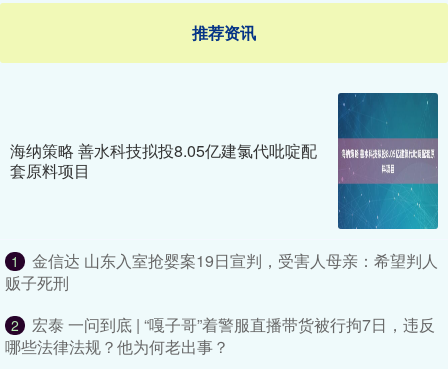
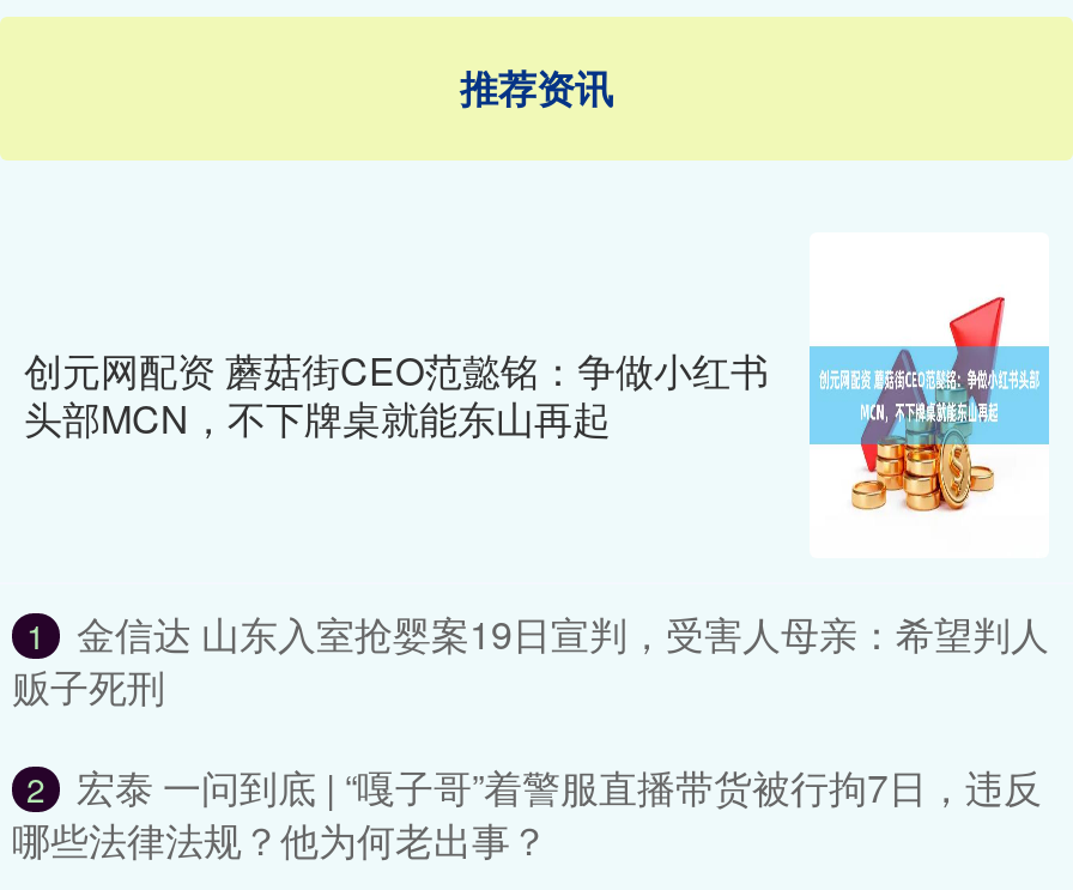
- [image]
- 海纳策略 善水科技拟投8.05亿建氯代吡啶配
- 套原料项目
+ [image]
+ 创元网配资 蘑菇街CEO范懿铭：争做小红书
+ 头部MCN，不下牌桌就能东山再起
